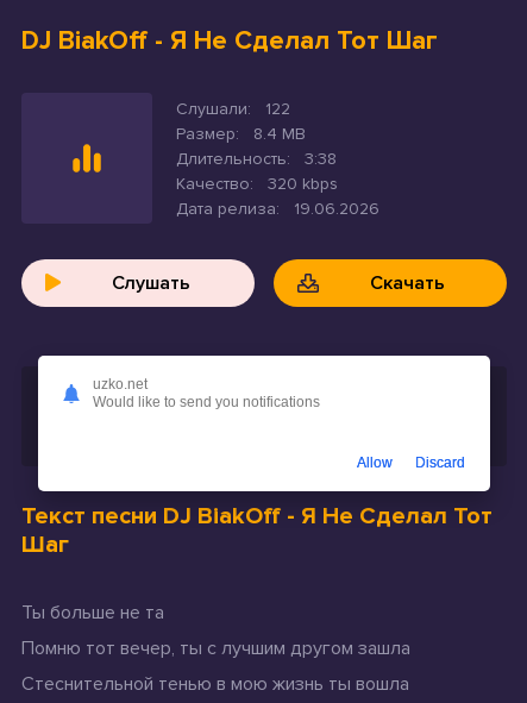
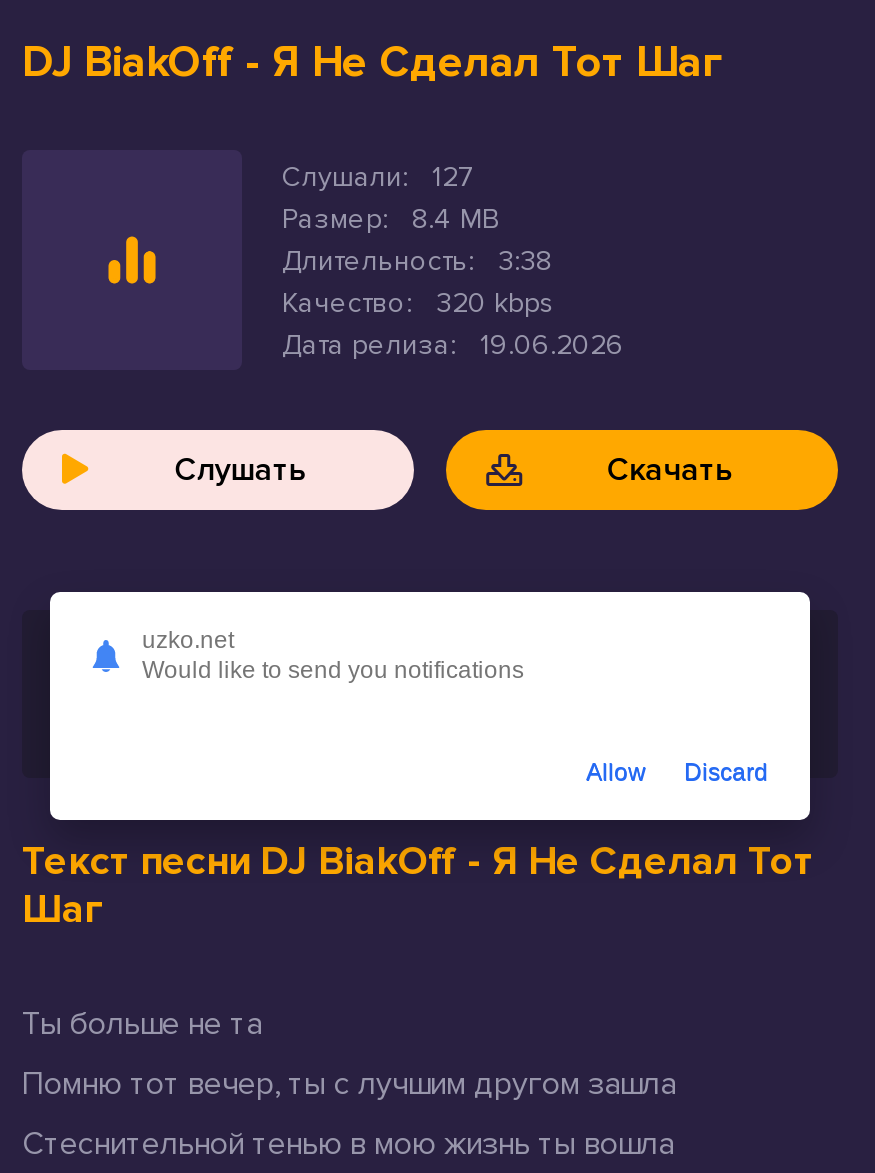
- Слушали: 122
+ Слушали: 127
